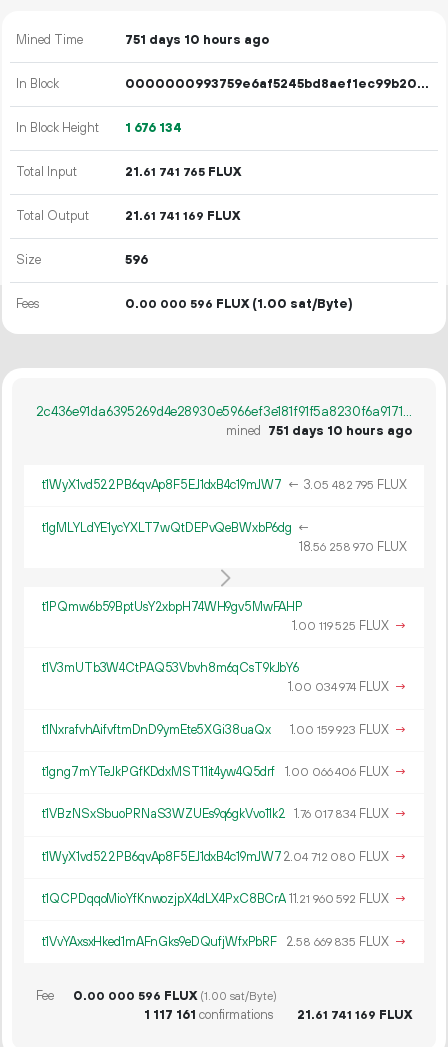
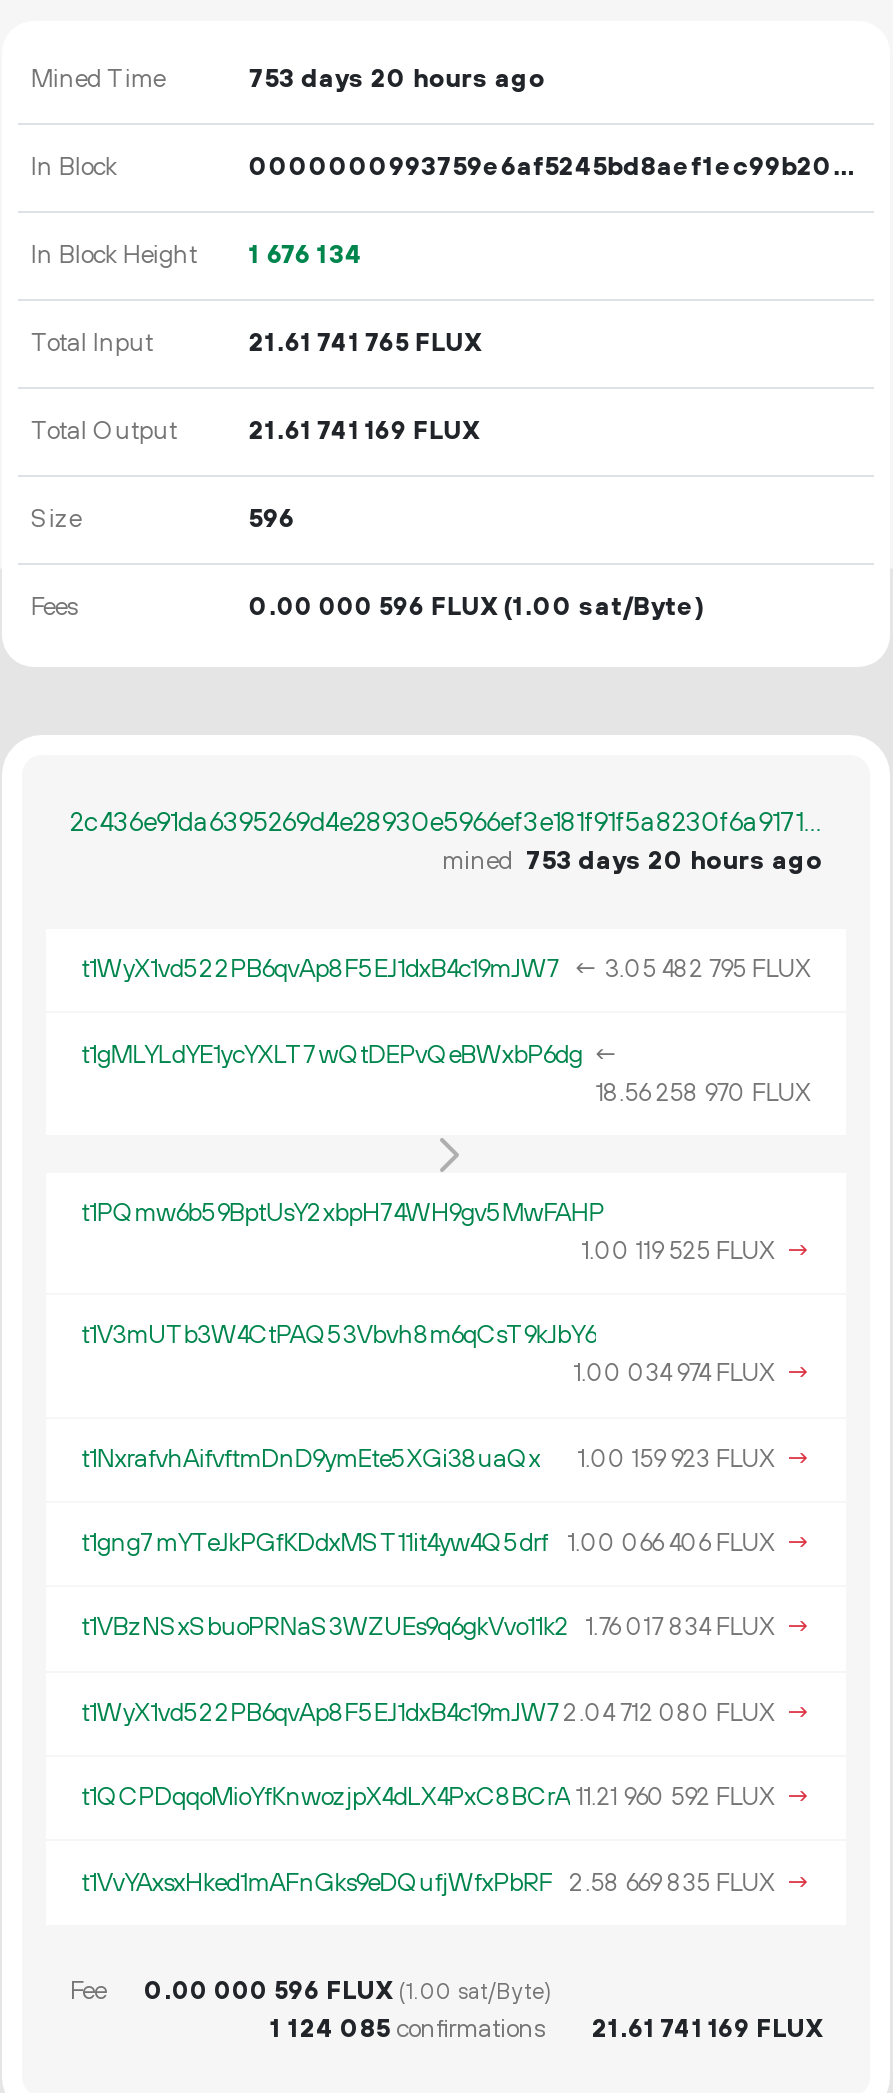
- 751 days 10 hours ago
+ 753 days 20 hours ago

- mined 751 days 10 hours ago
+ mined 753 days 20 hours ago

- 1 117 161 confirmations
+ 1 124 085 confirmations
